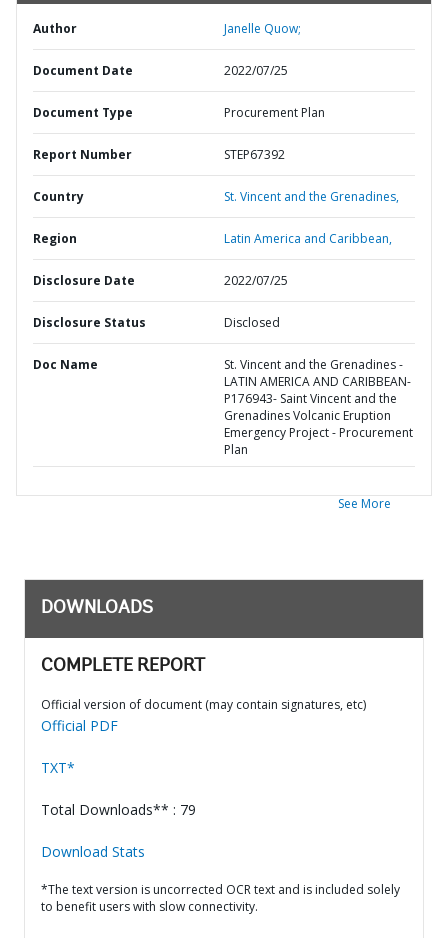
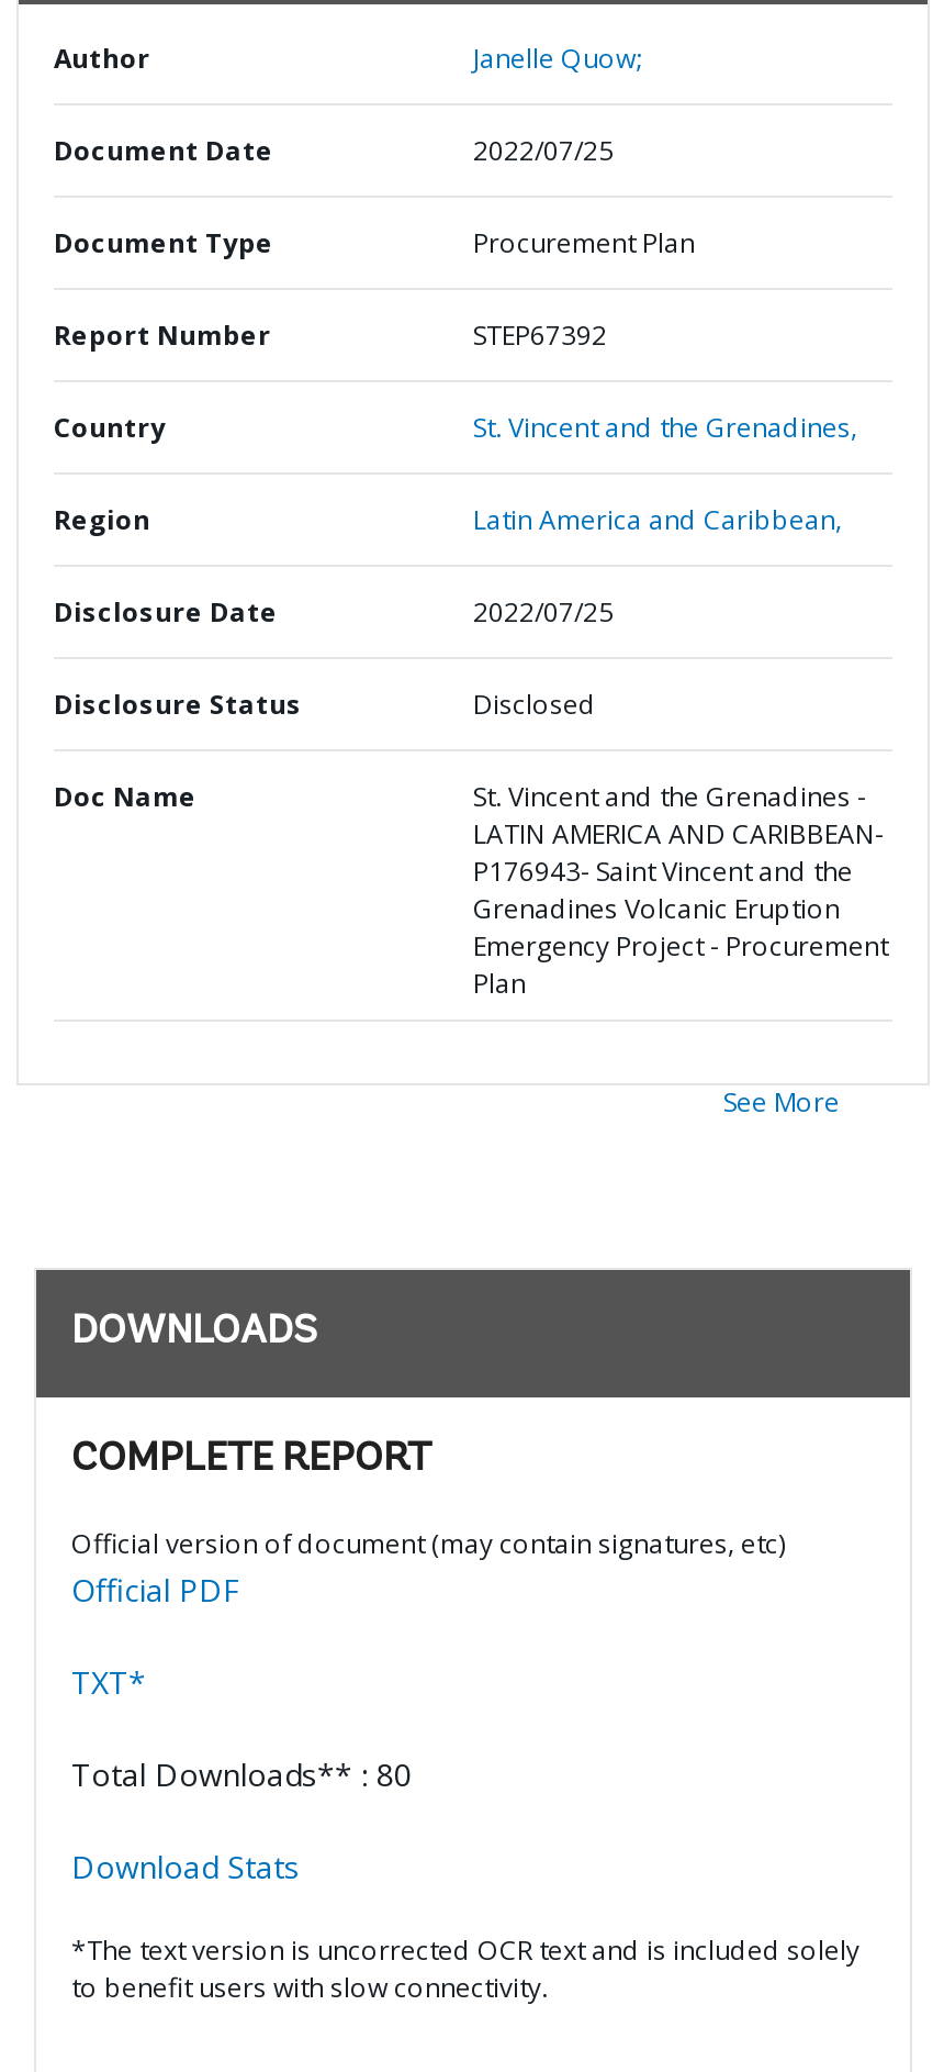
- Total Downloads** : 79
+ Total Downloads** : 80
